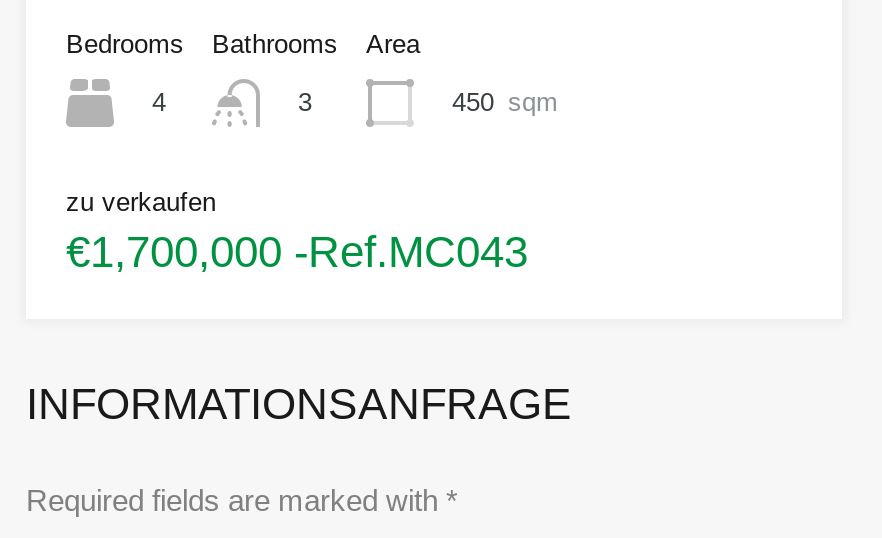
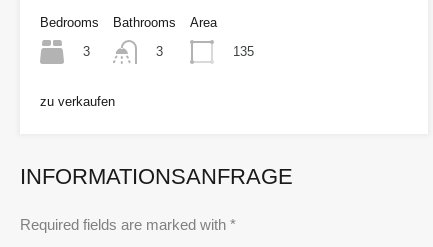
- 4
+ 3

- 450 sqm
+ 135

- €1,700,000 -Ref.MC043
